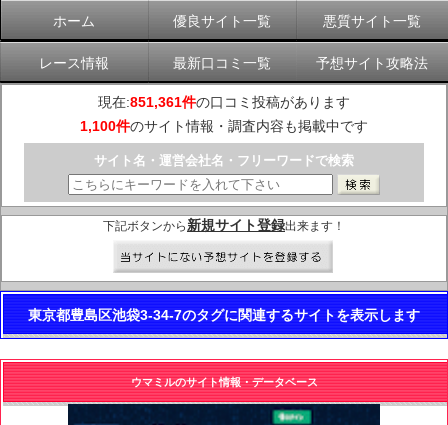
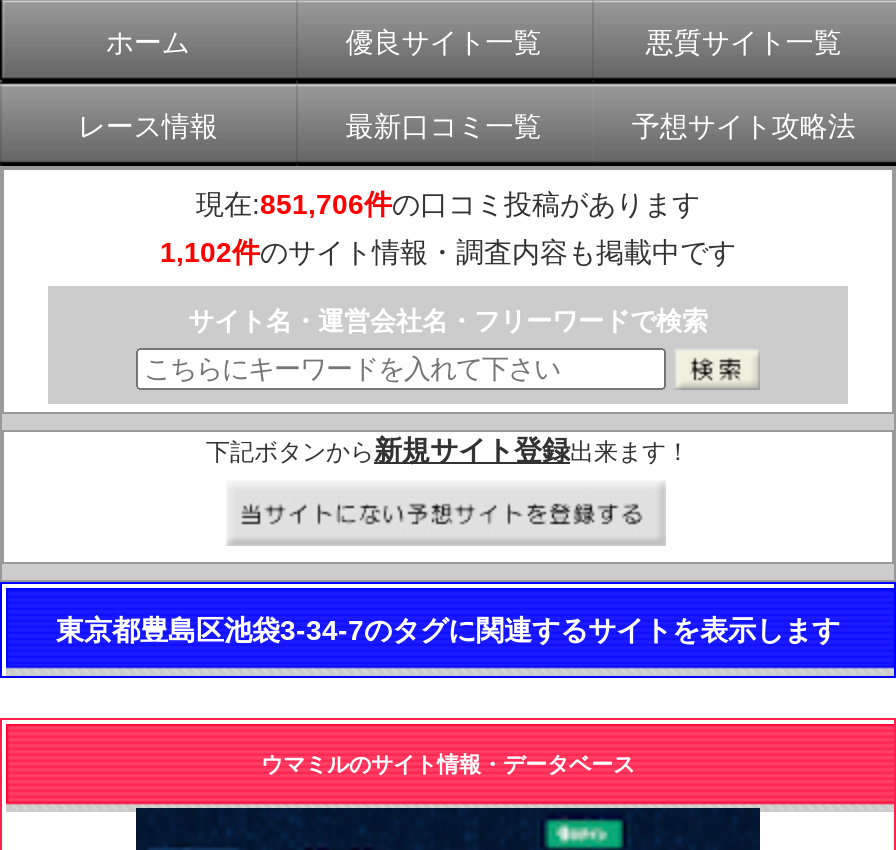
- 現在:851,361件の口コミ投稿があります
+ 現在:851,706件の口コミ投稿があります

- 1,100件のサイト情報・調査内容も掲載中です
+ 1,102件のサイト情報・調査内容も掲載中です
